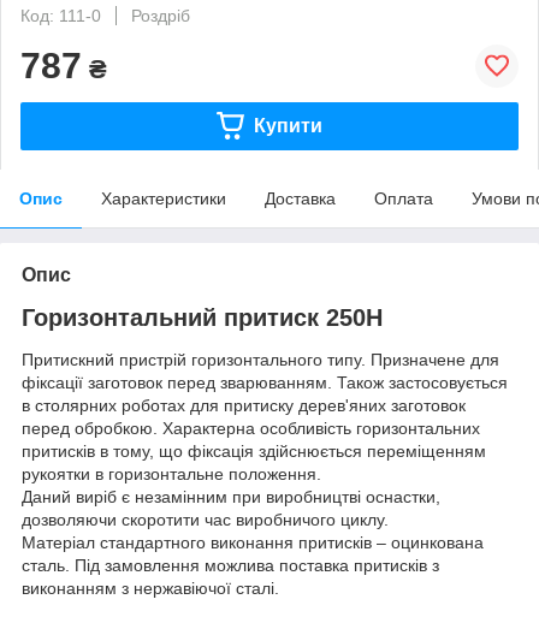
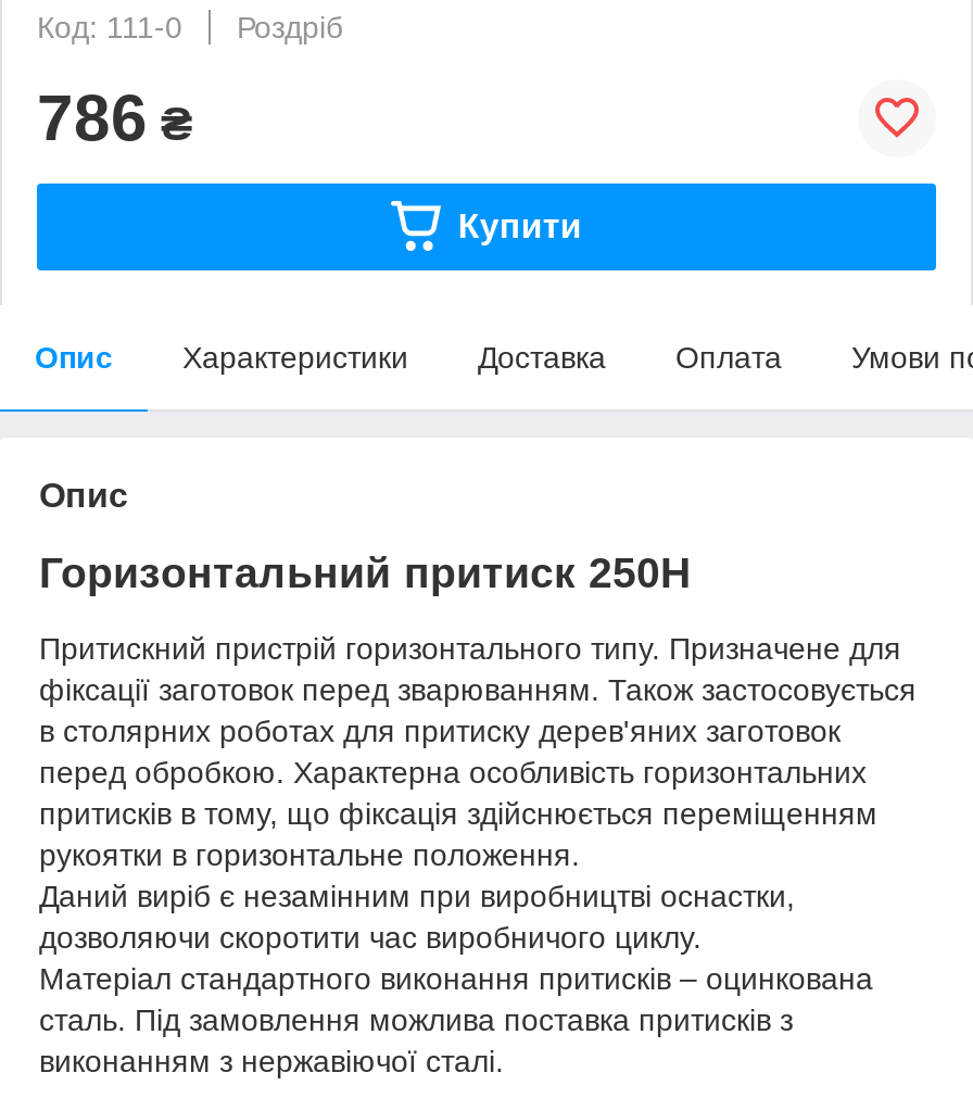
- 787 ₴
+ 786 ₴
